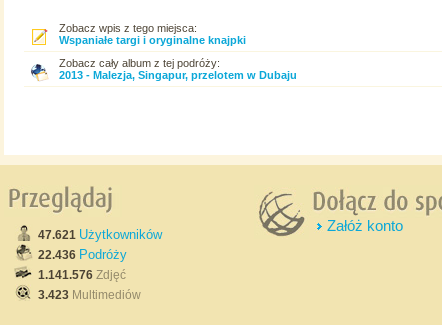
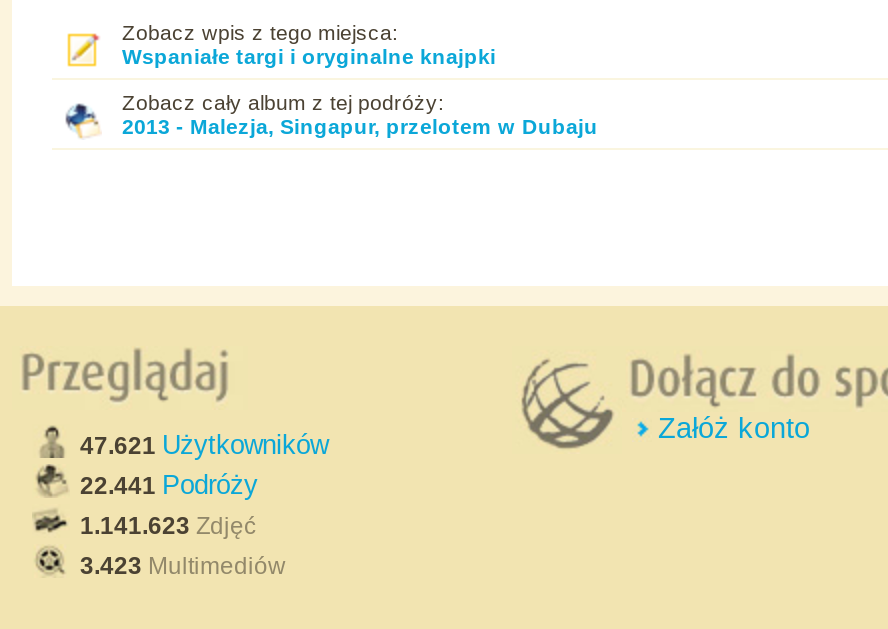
- 22.436 Podróży
+ 22.441 Podróży

- 1.141.576 Zdjęć
+ 1.141.623 Zdjęć
